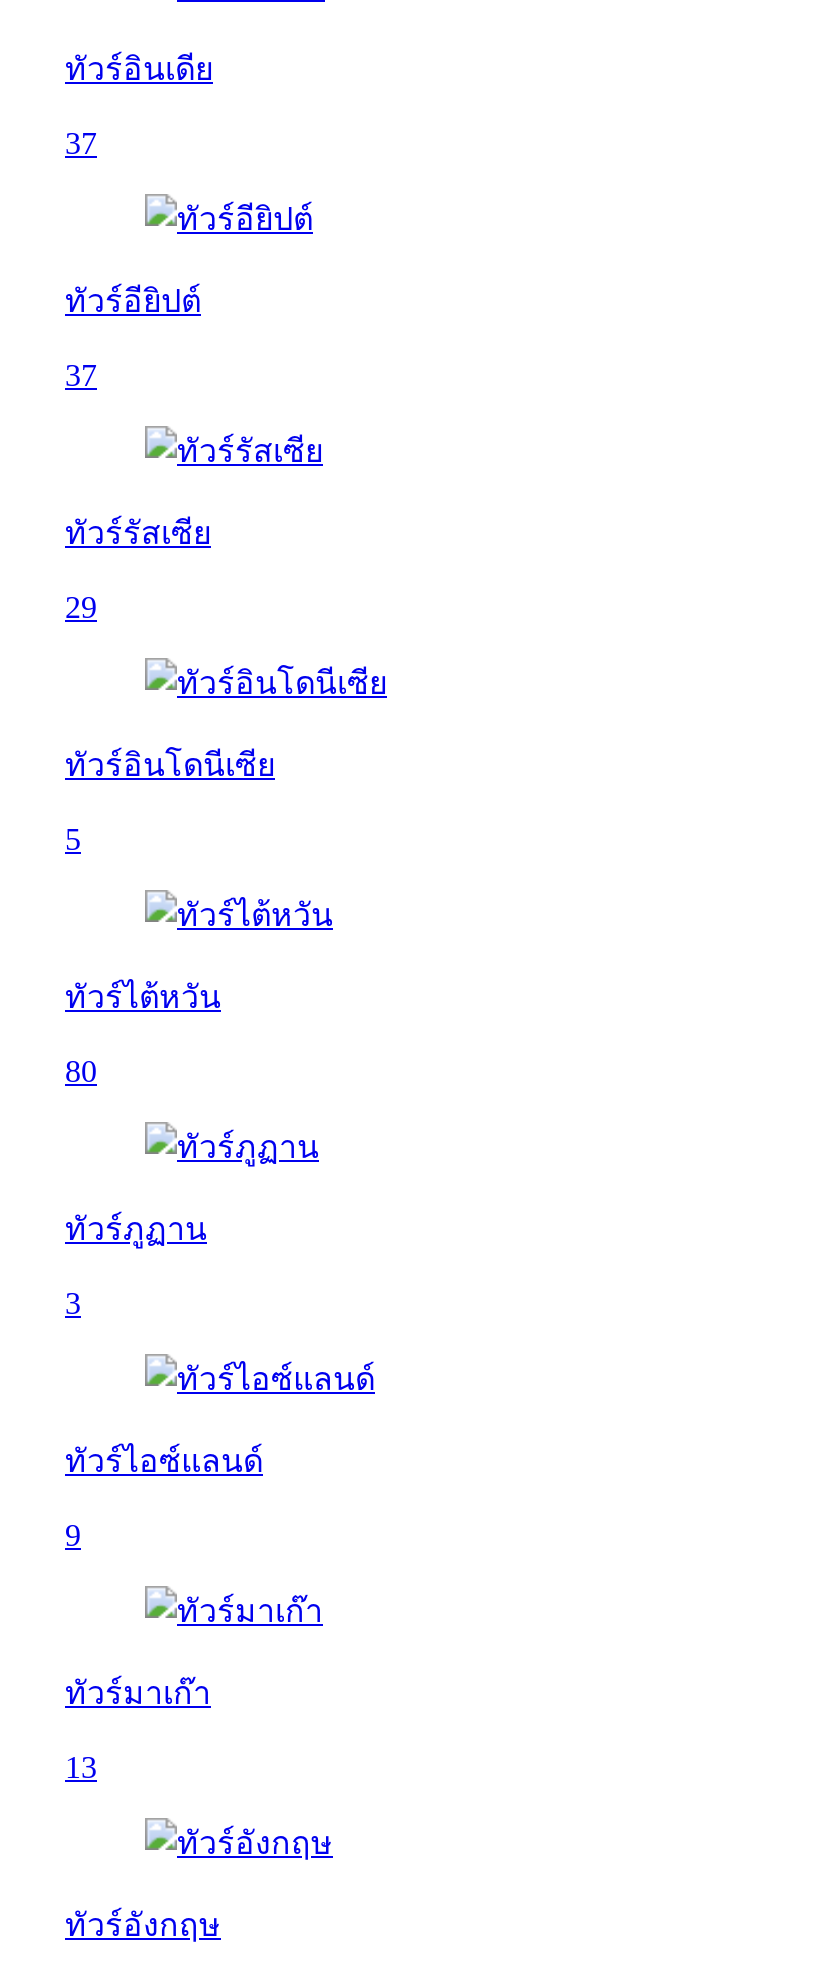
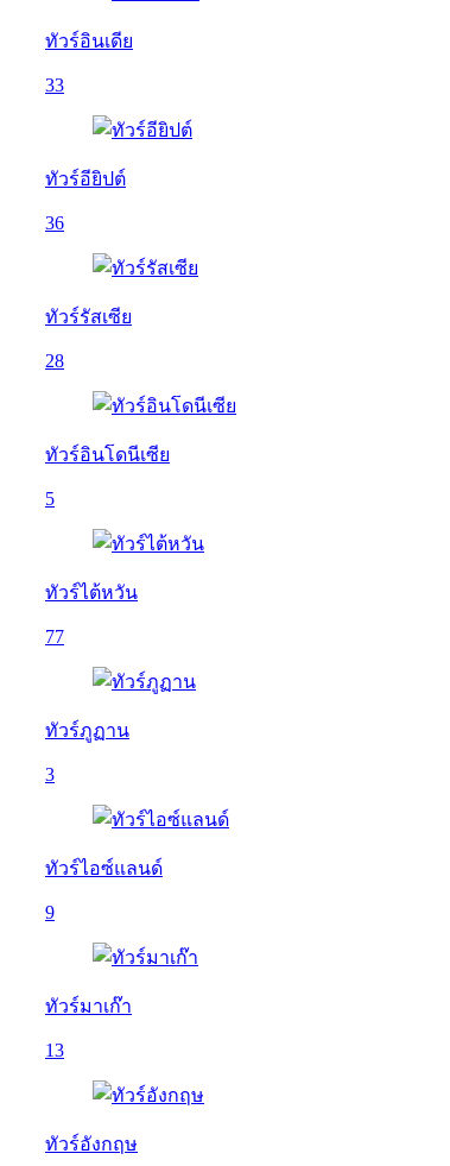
- 37
+ 33

- 37
+ 36

- 29
+ 28

- 80
+ 77
